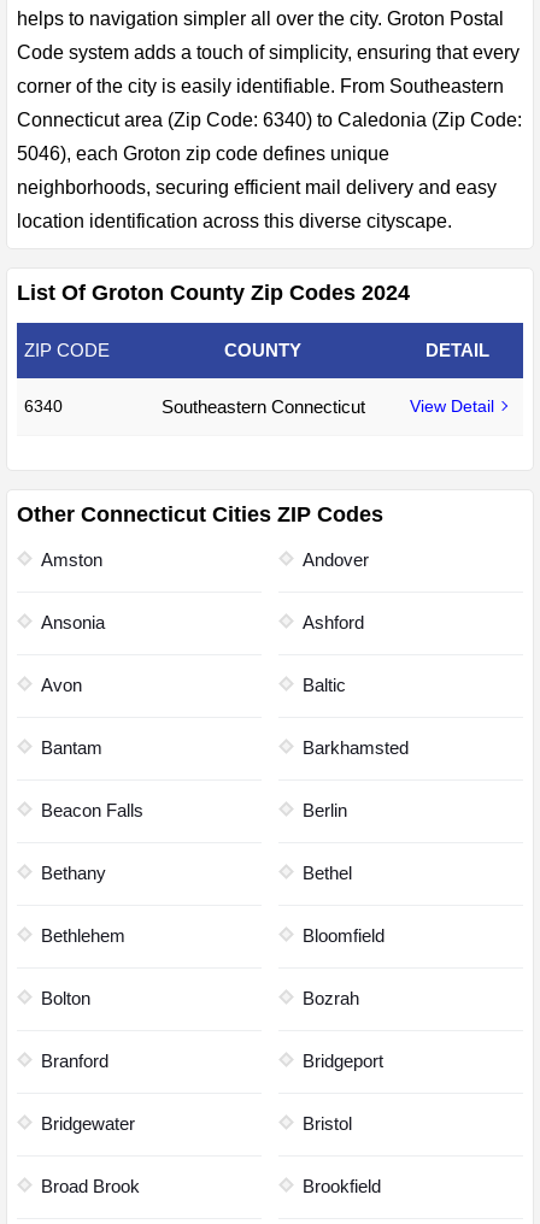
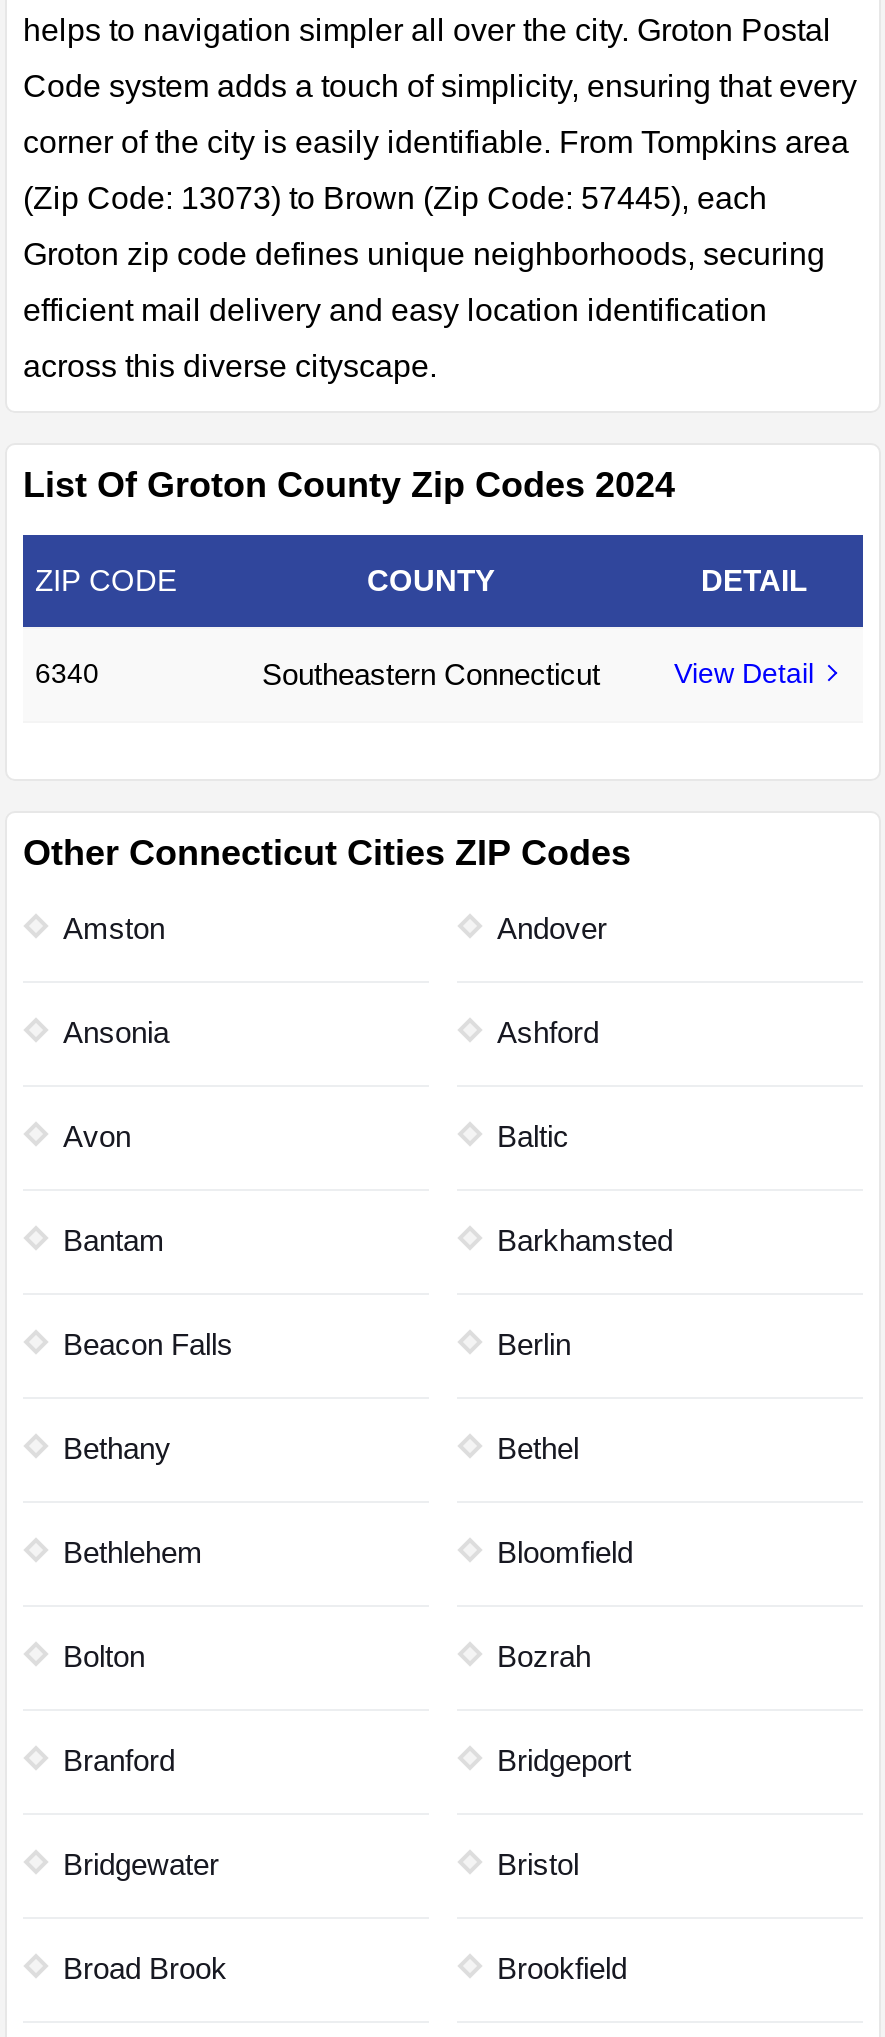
- corner of the city is easily identifiable. From Southeastern
+ corner of the city is easily identifiable. From Tompkins area

- Connecticut area (Zip Code: 6340) to Caledonia (Zip Code:
+ (Zip Code: 13073) to Brown (Zip Code: 57445), each

- 5046), each Groton zip code defines unique
+ Groton zip code defines unique neighborhoods, securing

- neighborhoods, securing efficient mail delivery and easy
+ efficient mail delivery and easy location identification

- location identification across this diverse cityscape.
+ across this diverse cityscape.
